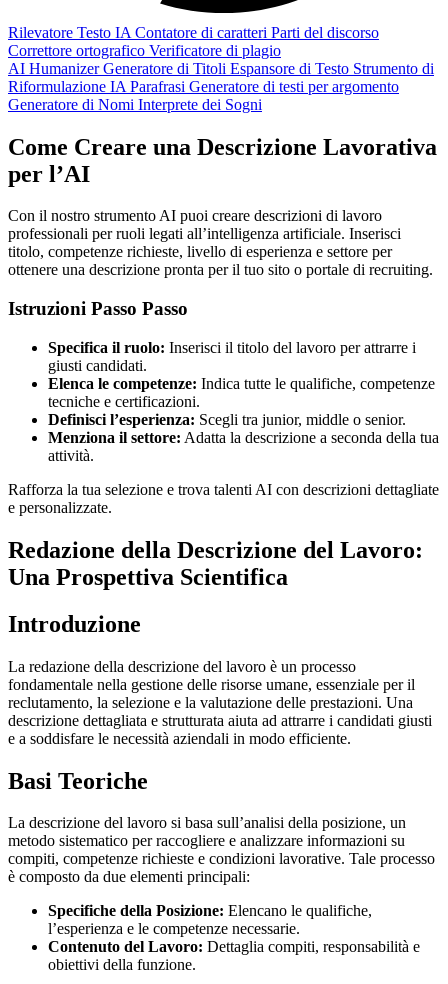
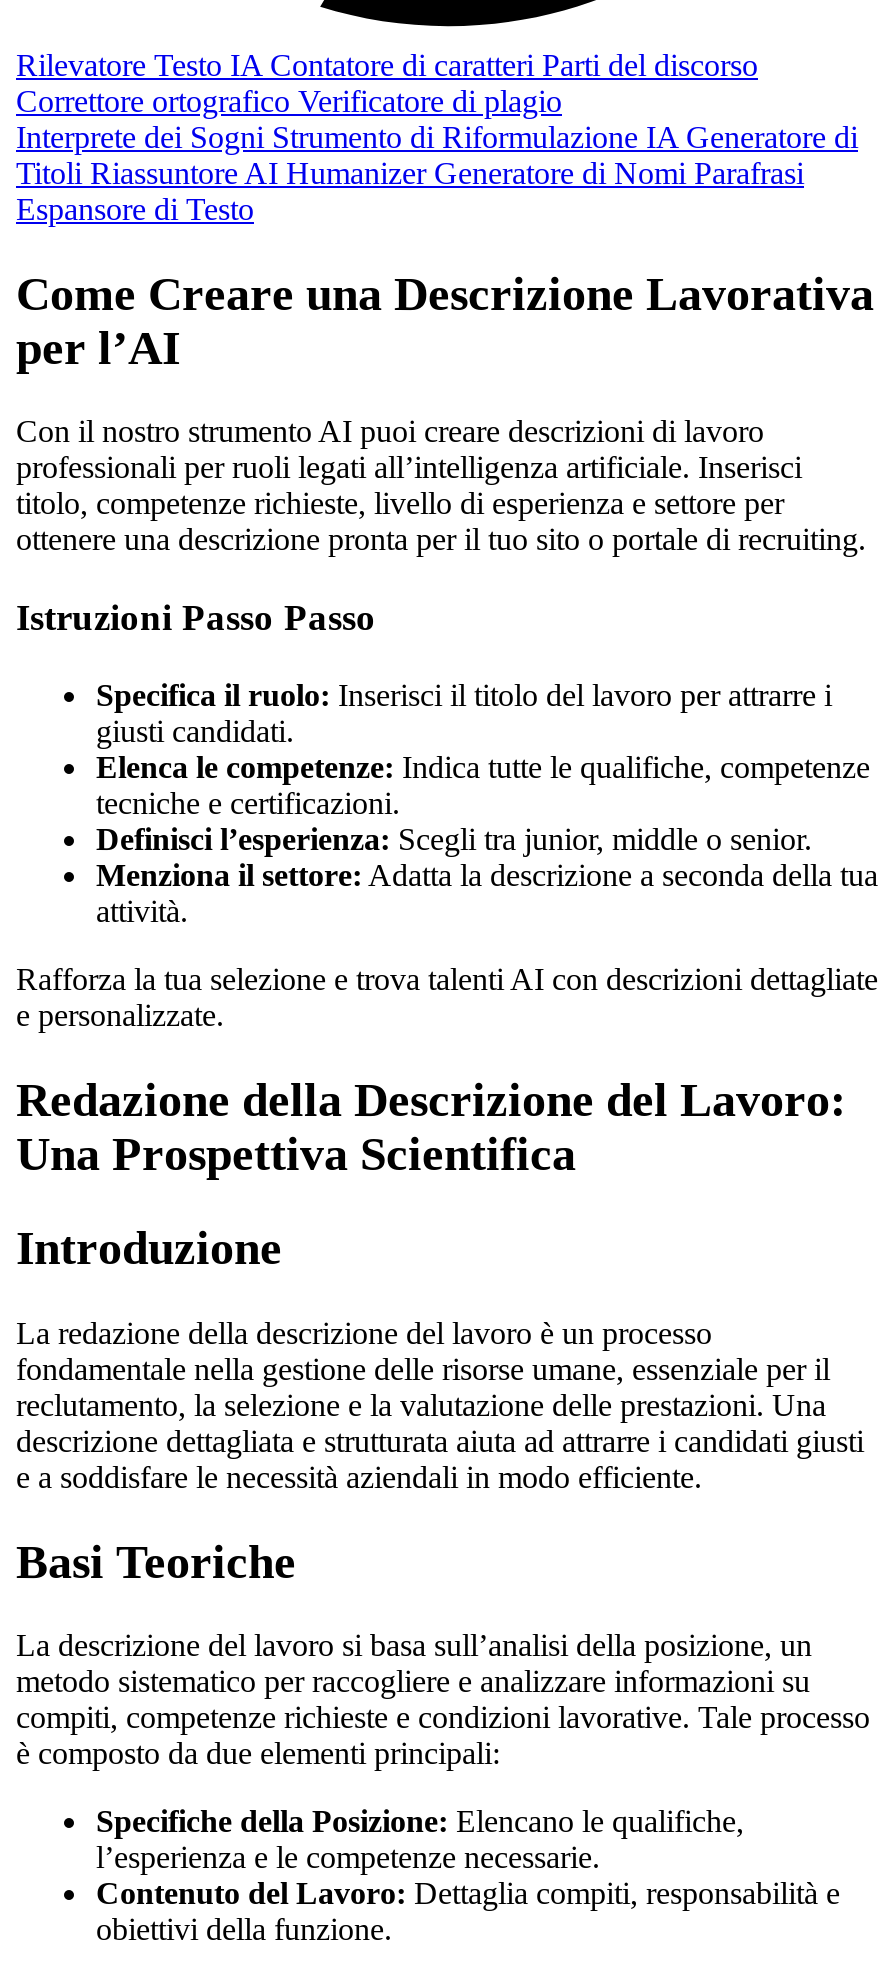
- AI Humanizer Generatore di Titoli Espansore di Testo Strumento di
- Riformulazione IA Parafrasi Generatore di testi per argomento
- Generatore di Nomi Interprete dei Sogni
+ Interprete dei Sogni Strumento di Riformulazione IA Generatore di
+ Titoli Riassuntore AI Humanizer Generatore di Nomi Parafrasi
+ Espansore di Testo
